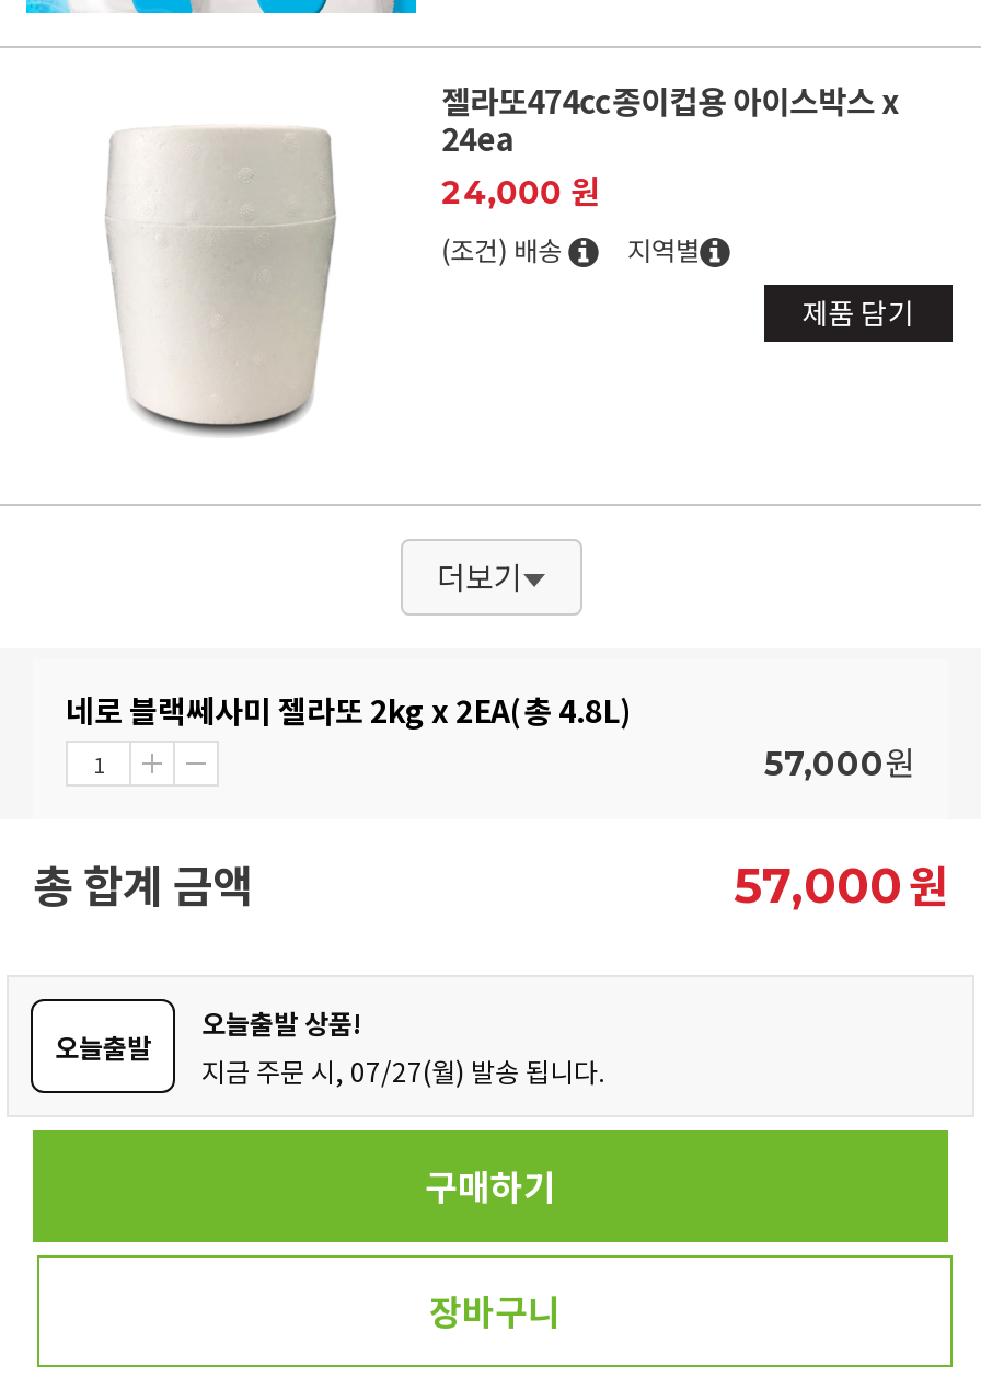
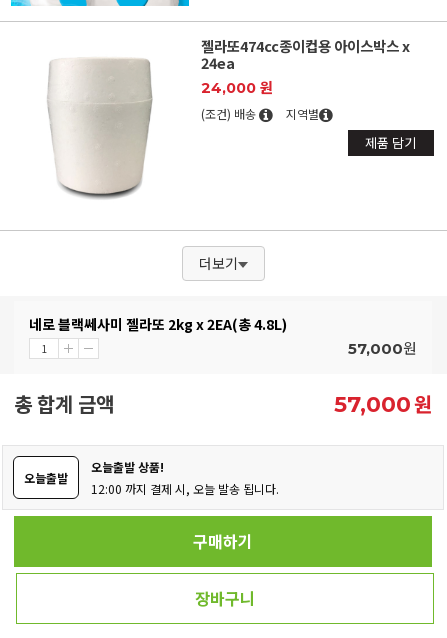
- 지금 주문 시, 07/27(월) 발송 됩니다.
+ 12:00 까지 결제 시, 오늘 발송 됩니다.
